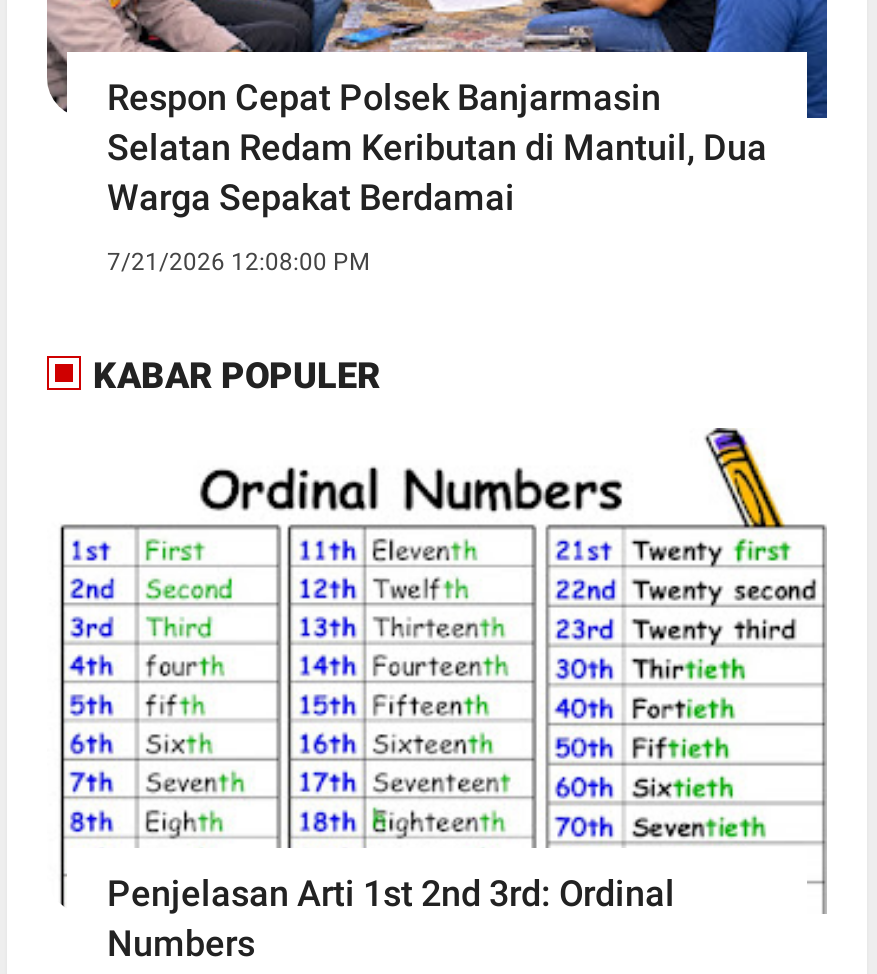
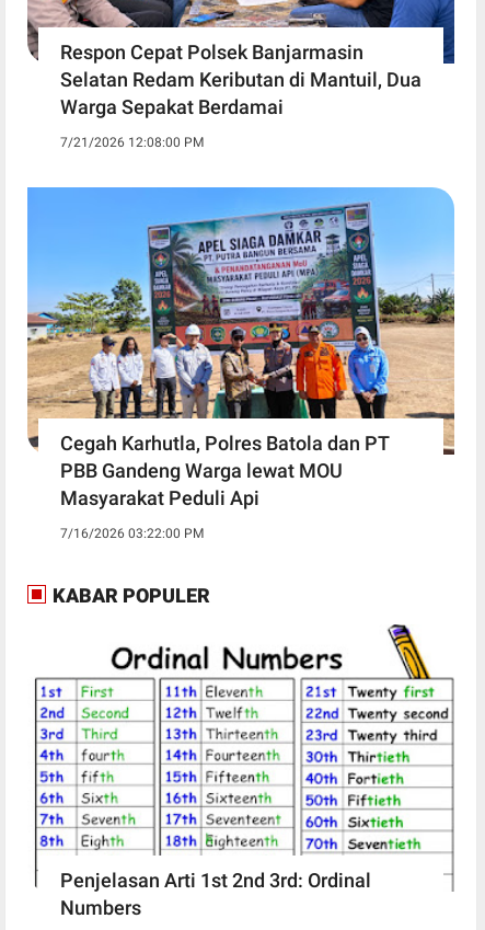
+ [image]
+ Cegah Karhutla, Polres Batola dan PT
+ PBB Gandeng Warga lewat MOU
+ Masyarakat Peduli Api
+ 7/16/2026 03:22:00 PM
